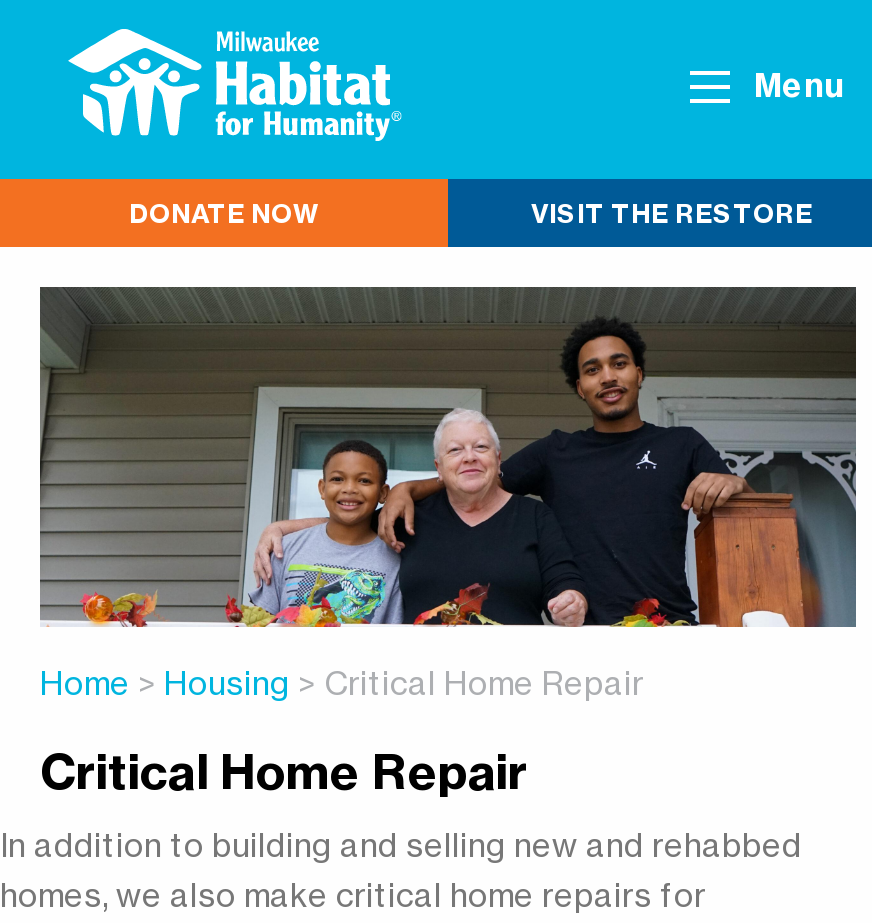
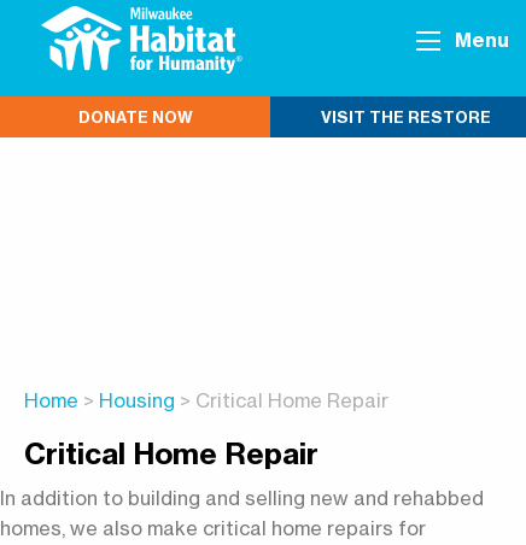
- [image]
